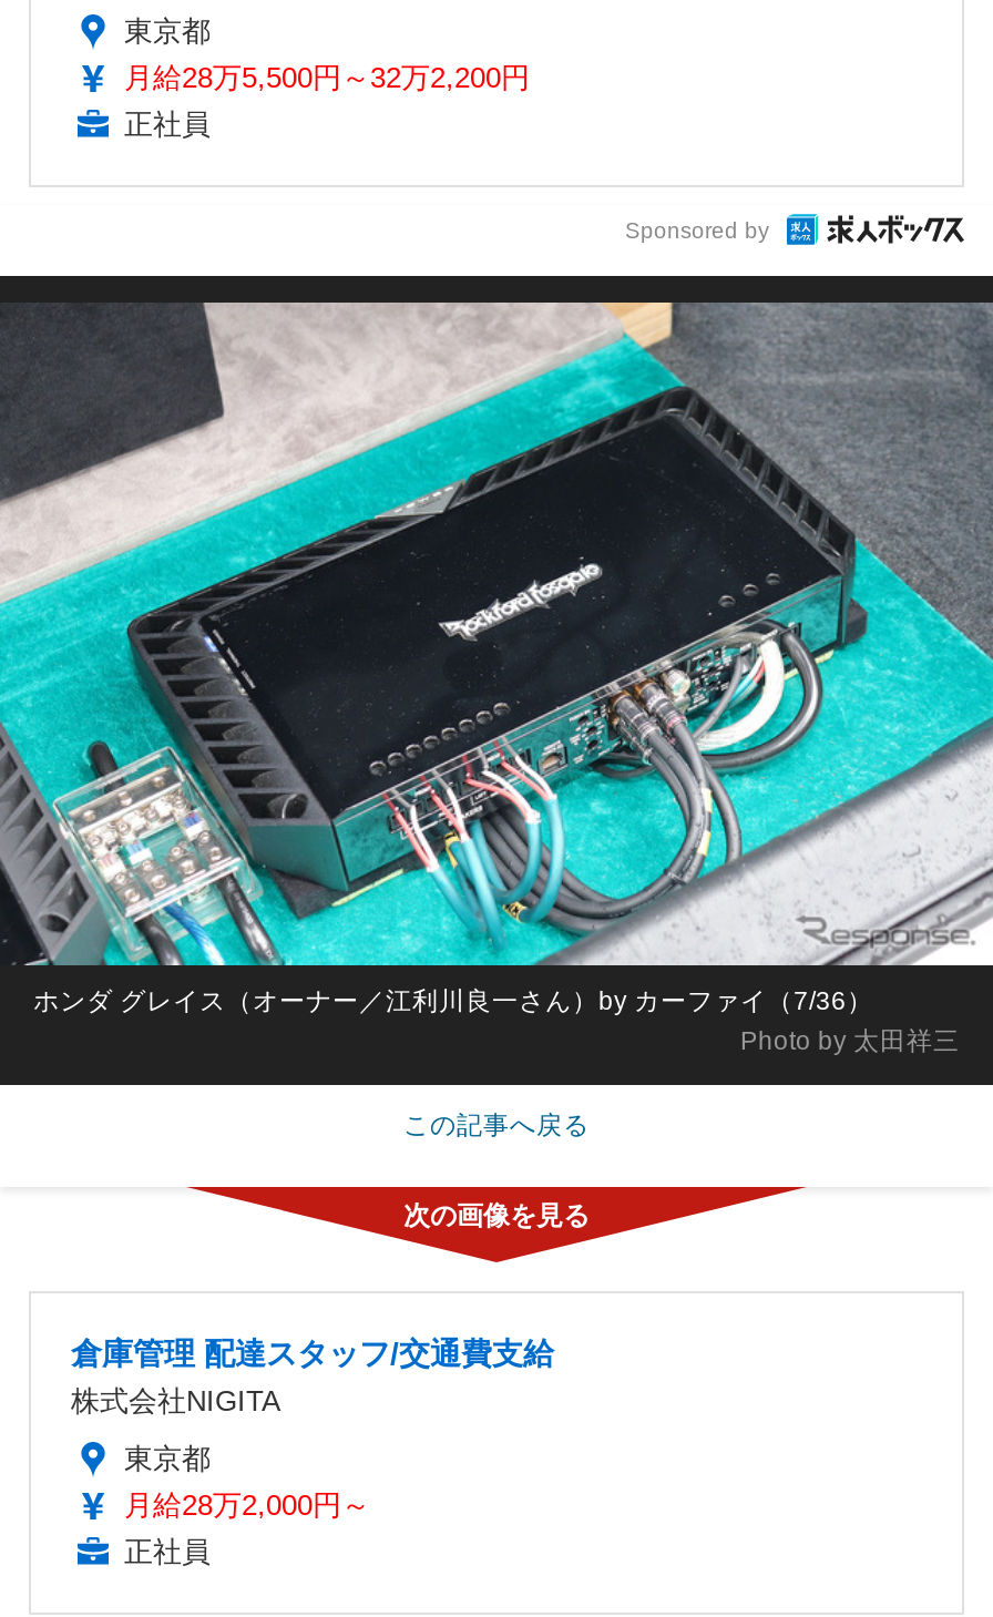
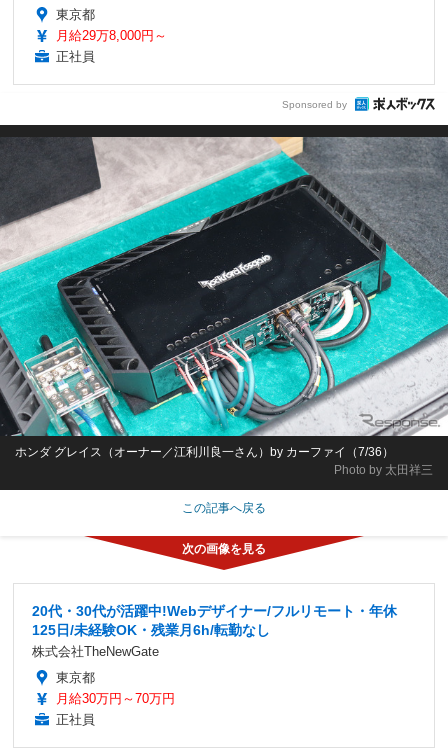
- 月給28万5,500円～32万2,200円
+ 月給29万8,000円～

- 倉庫管理 配達スタッフ/交通費支給
- 株式会社NIGITA
+ 20代・30代が活躍中!Webデザイナー/フルリモート・年休
+ 125日/未経験OK・残業月6h/転勤なし
+ 株式会社TheNewGate

- 月給28万2,000円～
+ 月給30万円～70万円
